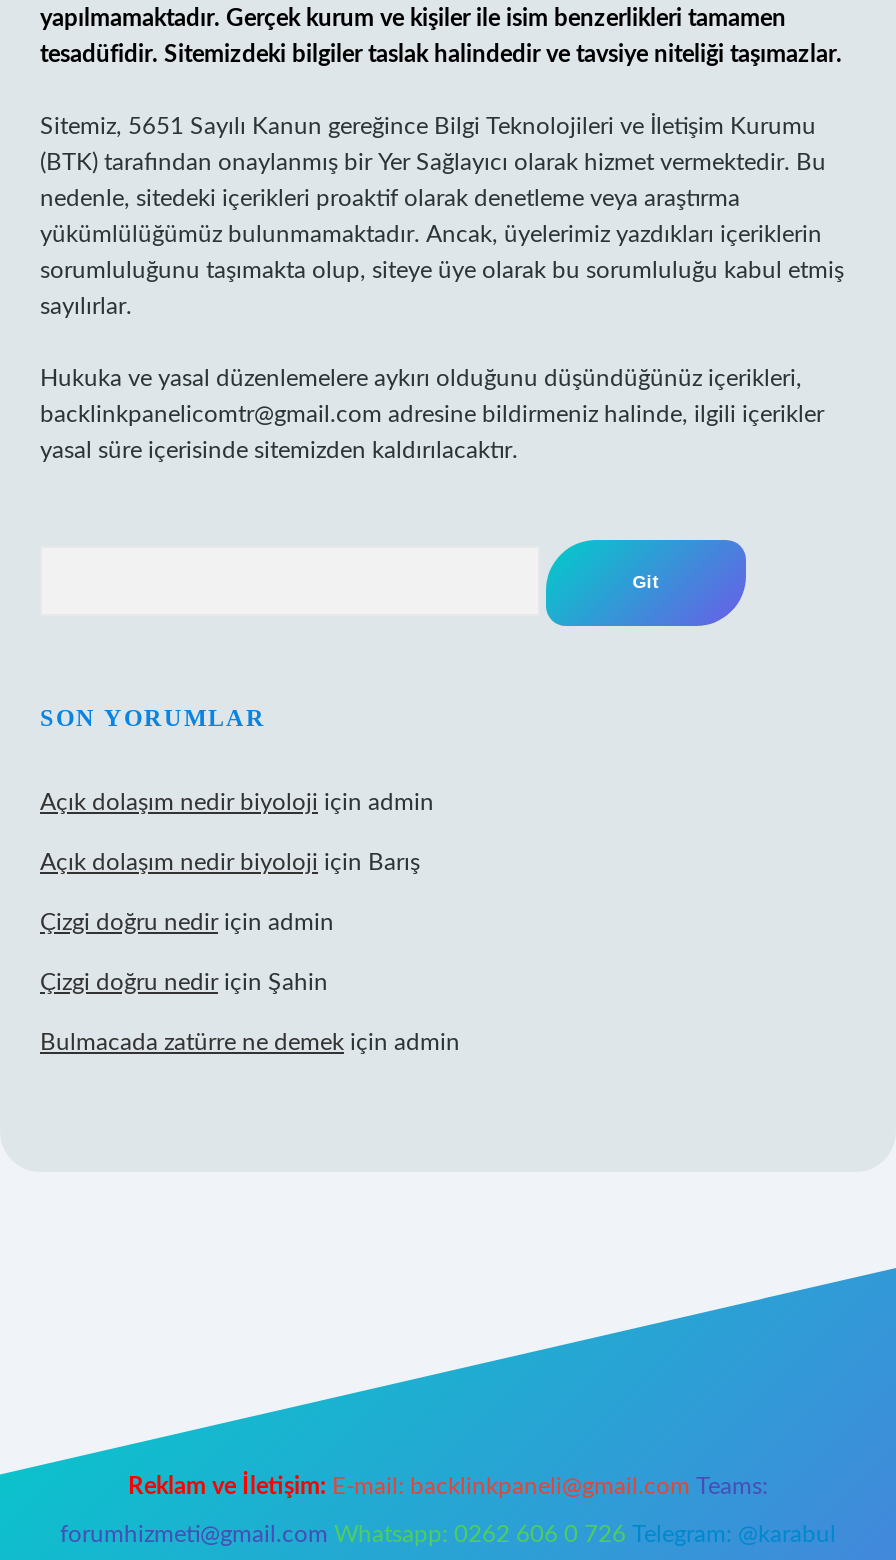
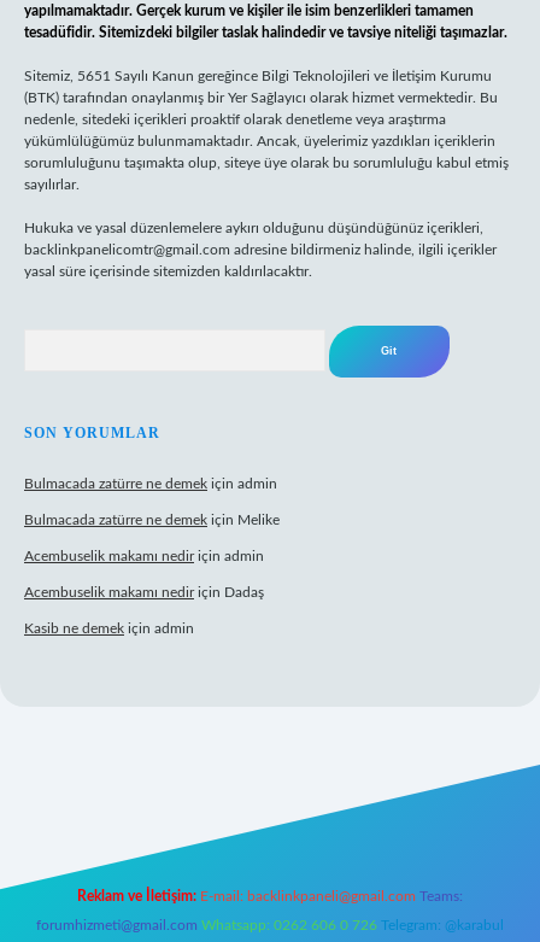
- Açık dolaşım nedir biyoloji için admin
- Açık dolaşım nedir biyoloji için Barış
- Çizgi doğru nedir için admin
- Çizgi doğru nedir için Şahin

moved up: Bulmacada zatürre ne demek için admin

+ Bulmacada zatürre ne demek için Melike
+ Acembuselik makamı nedir için admin
+ Acembuselik makamı nedir için Dadaş
+ Kasib ne demek için admin
